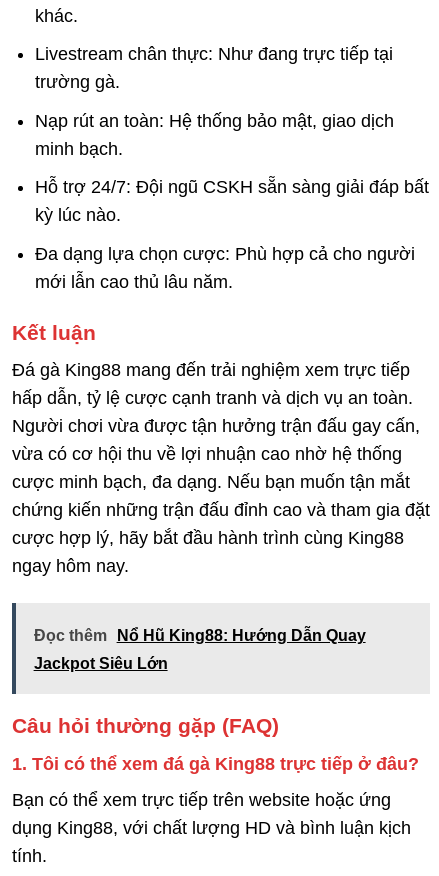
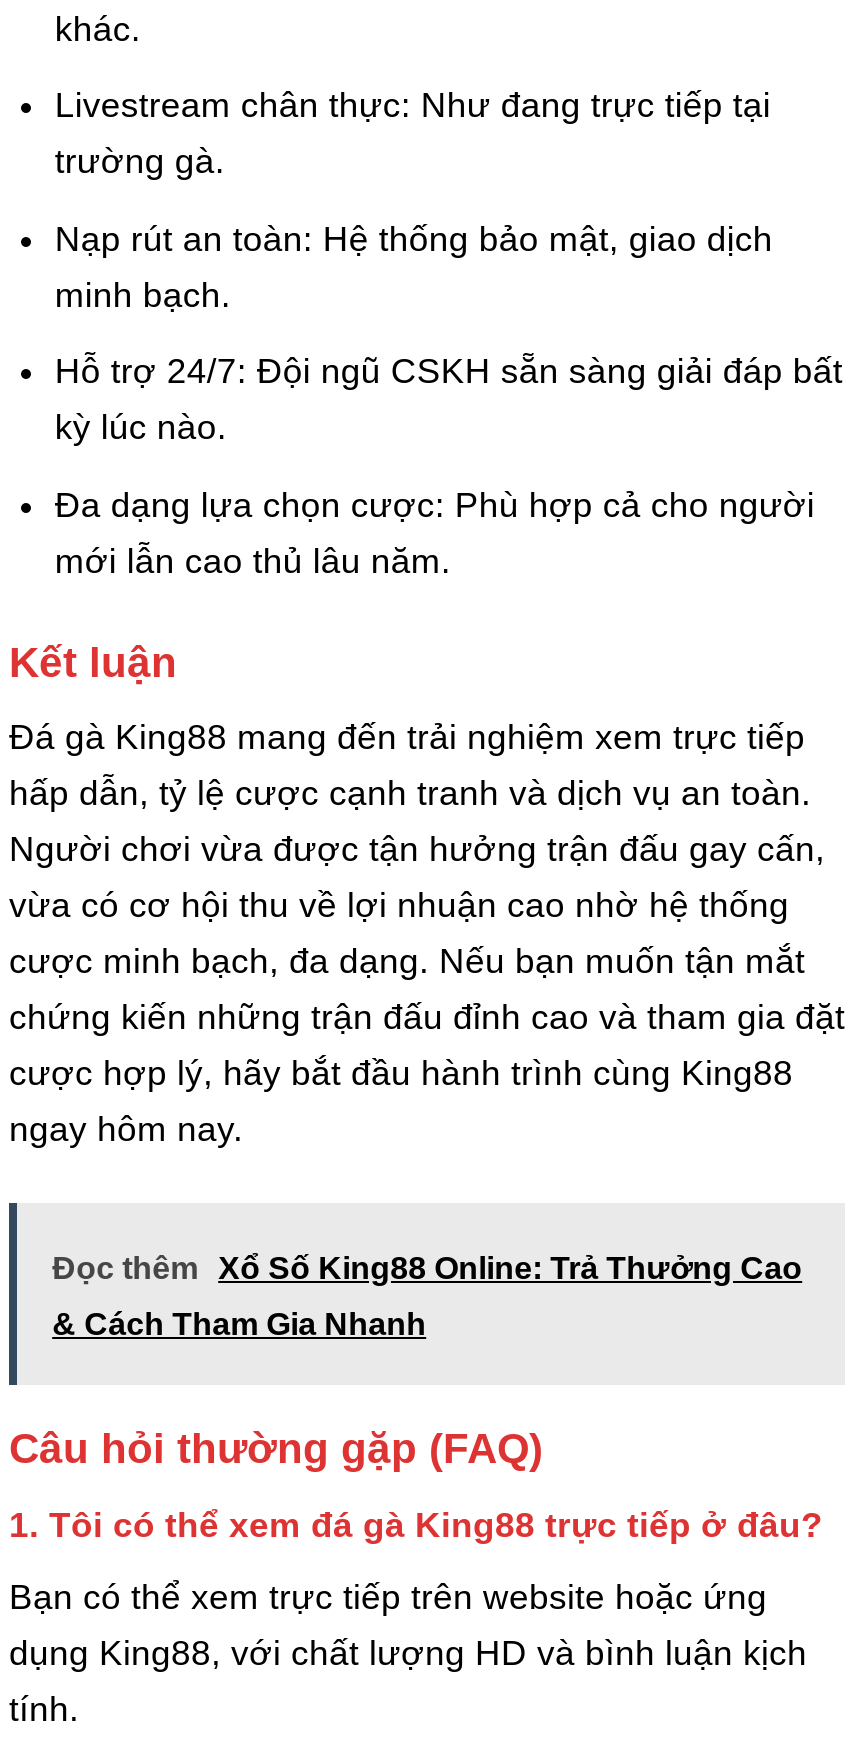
- Đọc thêm Nổ Hũ King88: Hướng Dẫn Quay
+ Đọc thêm Xổ Số King88 Online: Trả Thưởng Cao

- Jackpot Siêu Lớn
+ & Cách Tham Gia Nhanh
